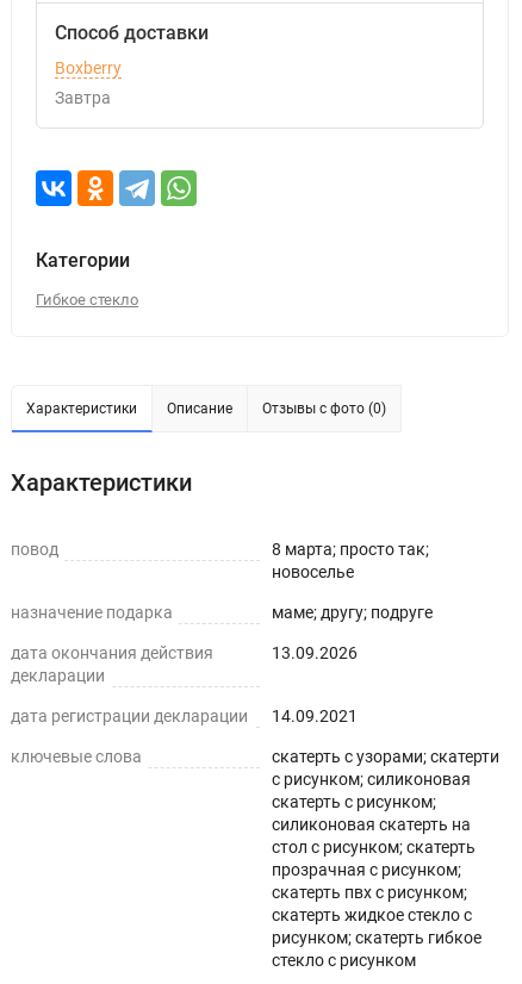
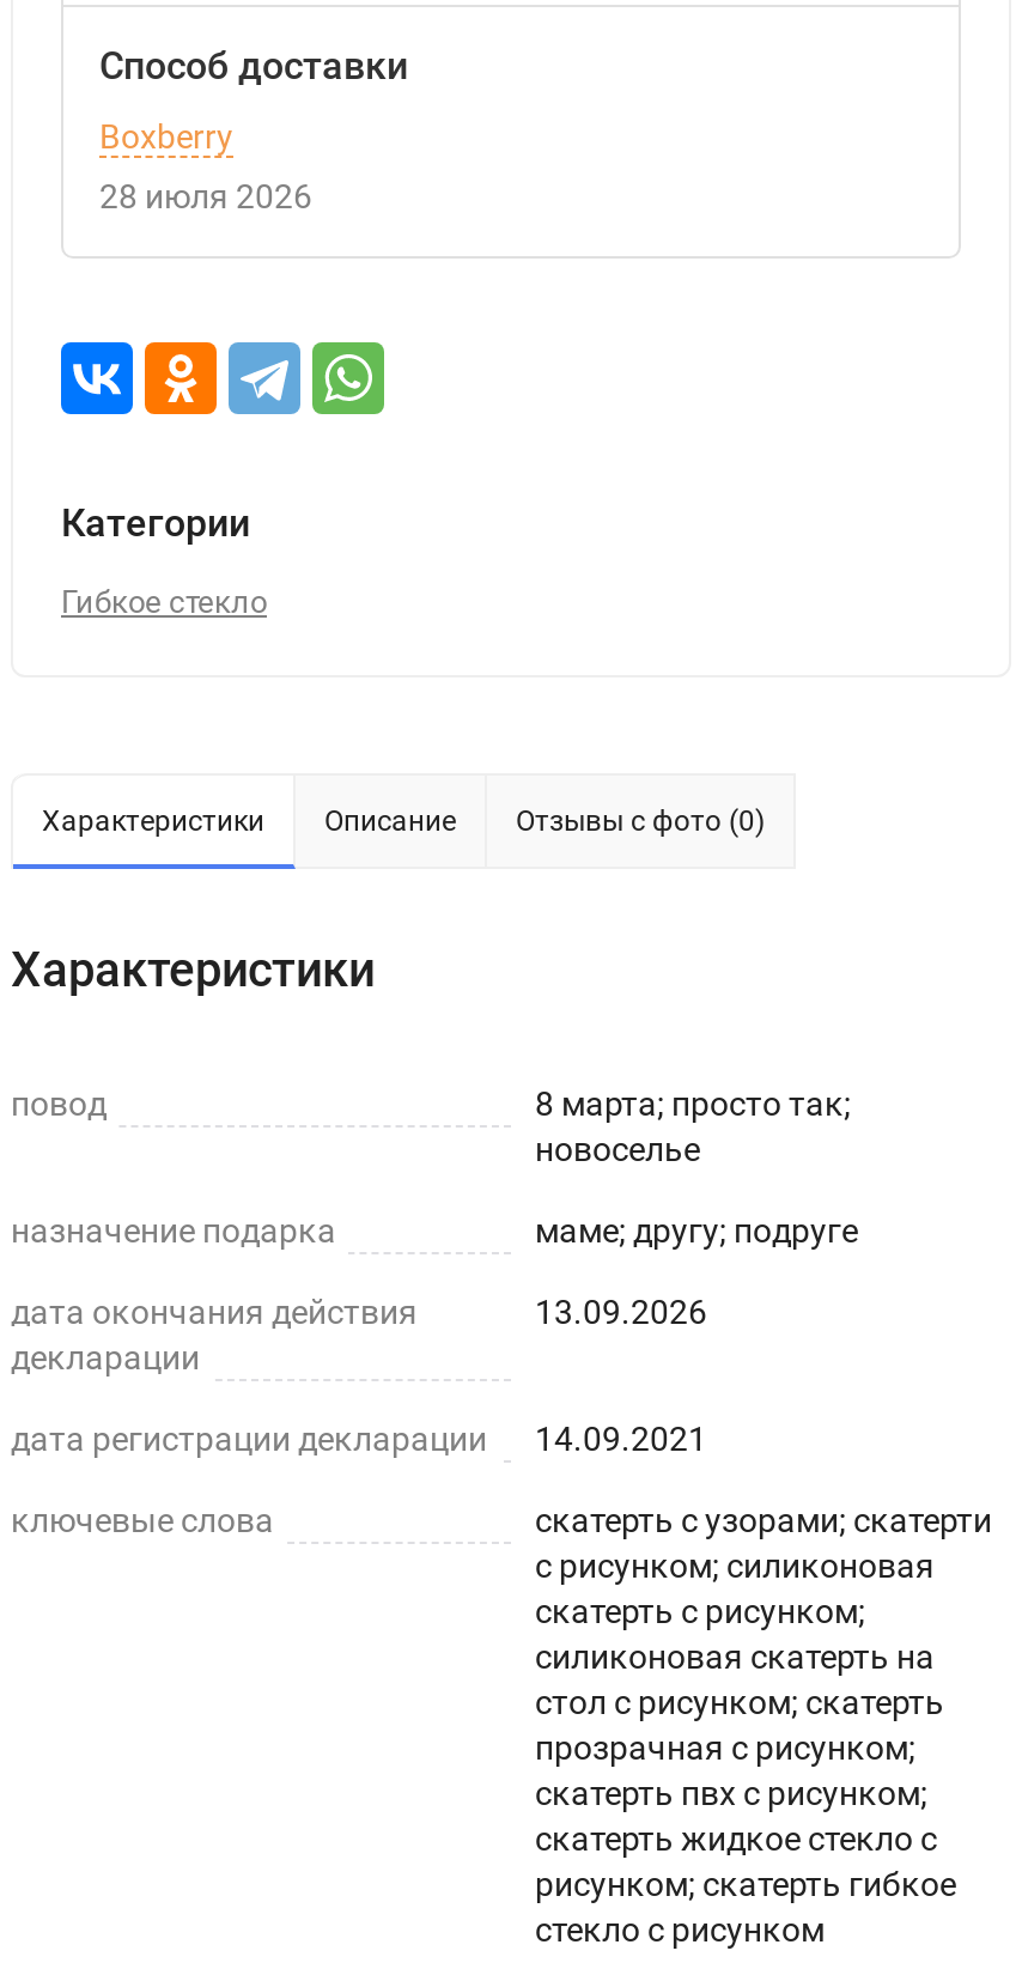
- Завтра
+ 28 июля 2026
